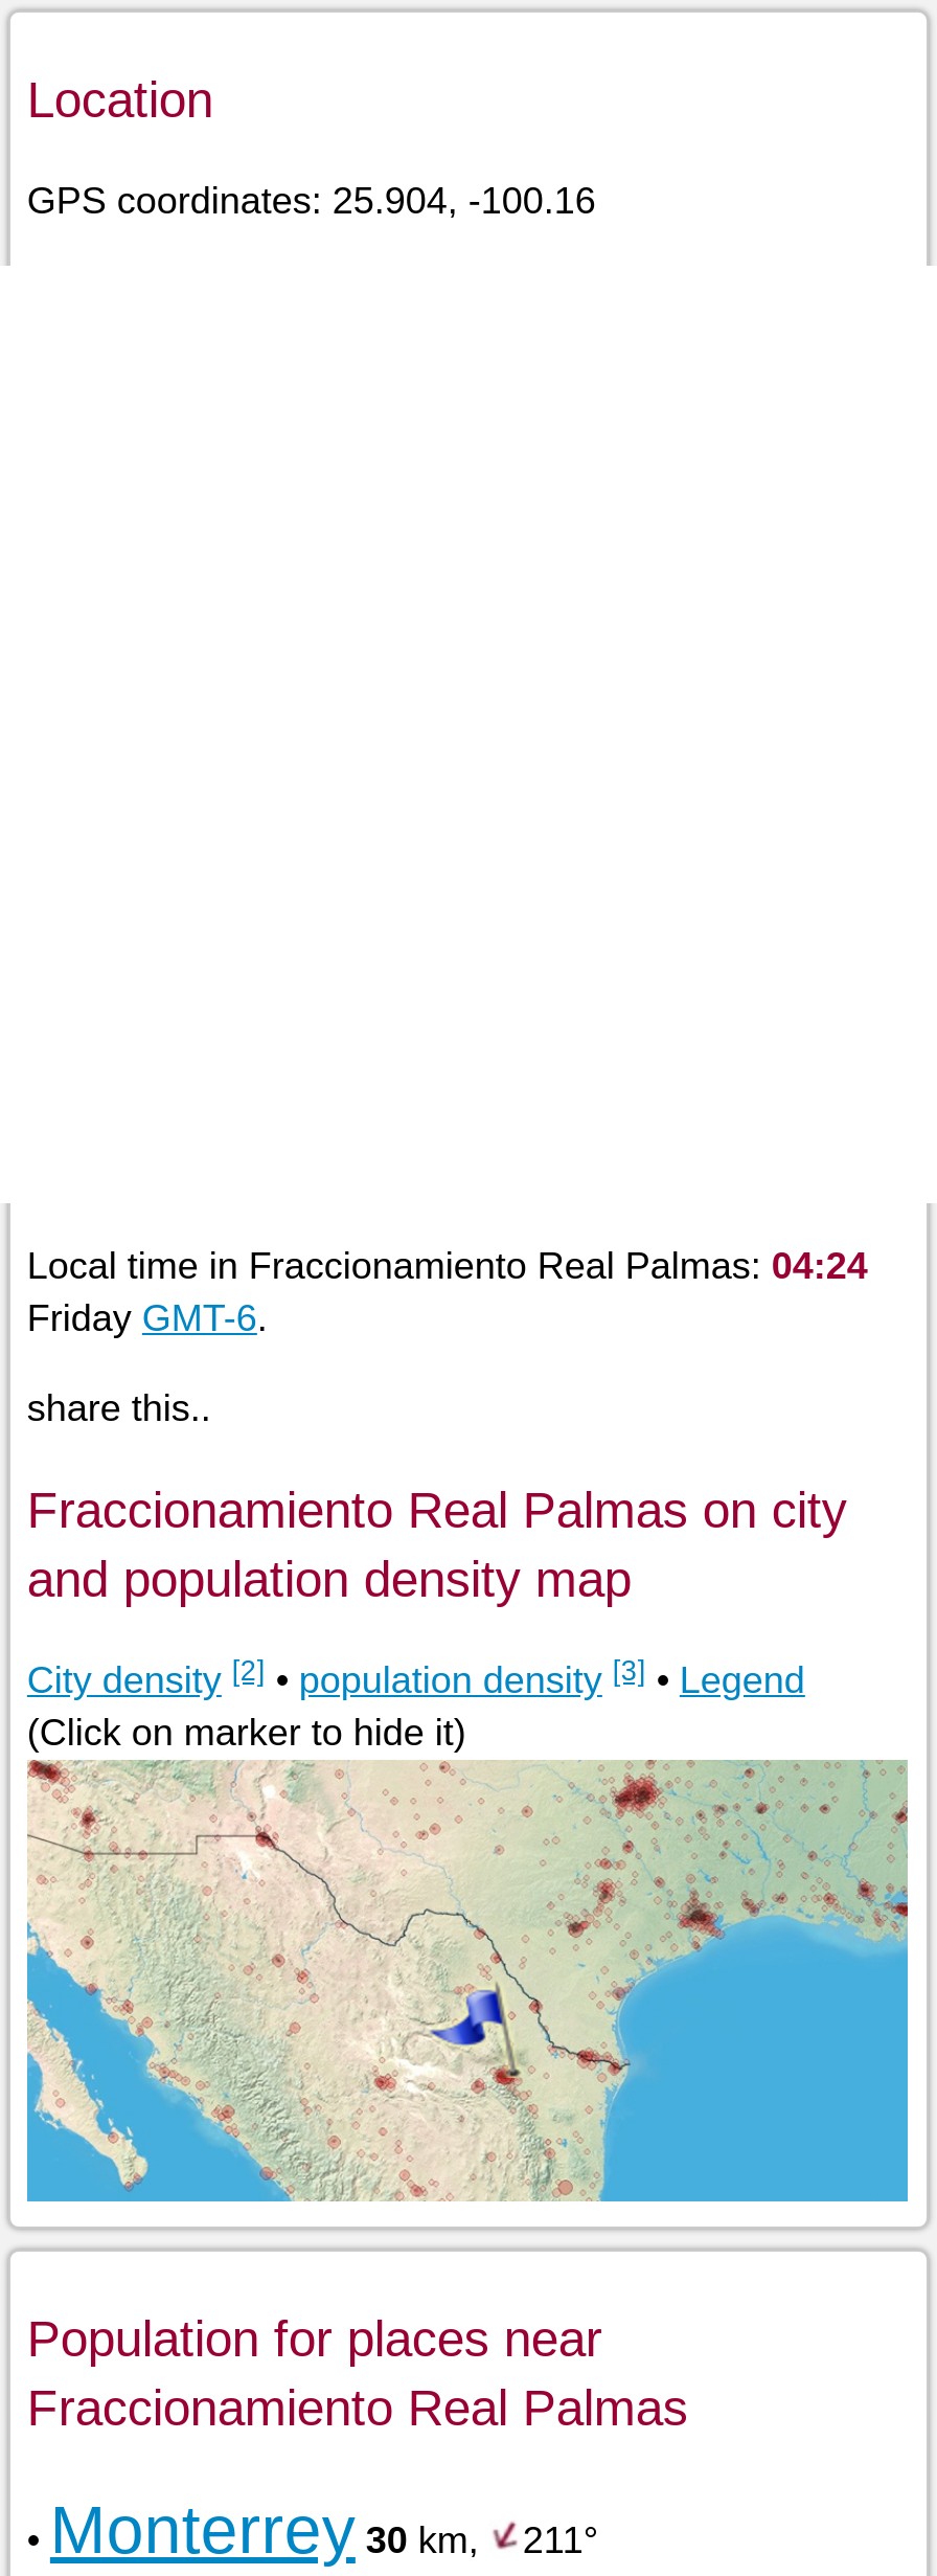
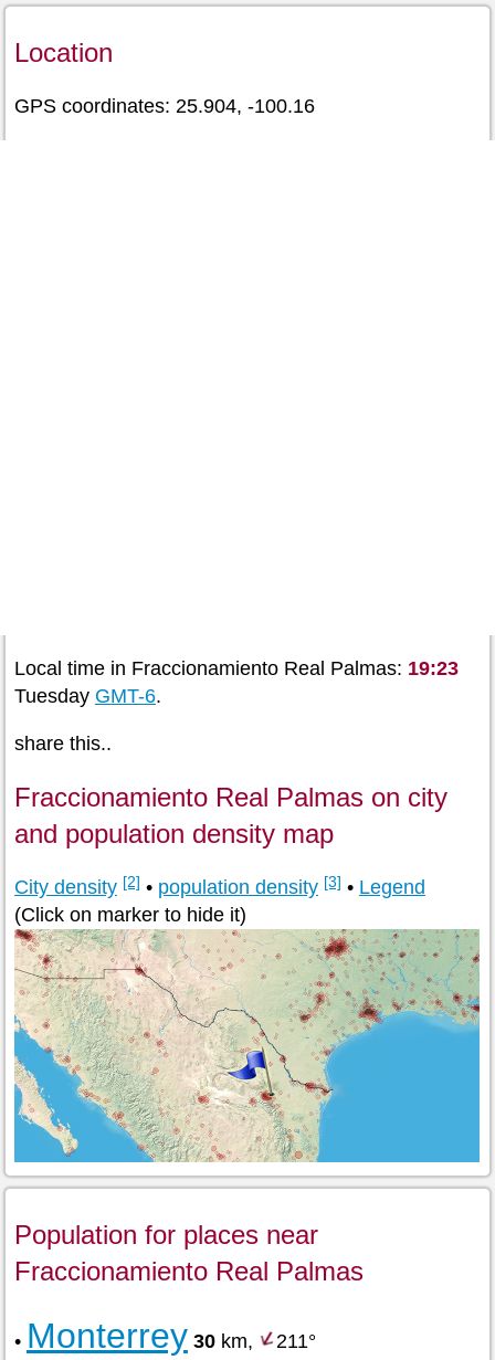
- Local time in Fraccionamiento Real Palmas: 04:24
+ Local time in Fraccionamiento Real Palmas: 19:23

- Friday GMT-6.
+ Tuesday GMT-6.
